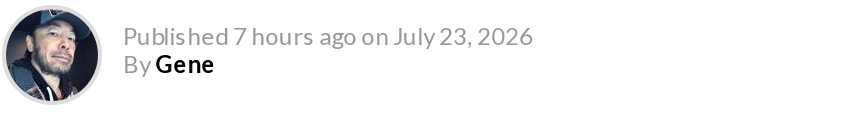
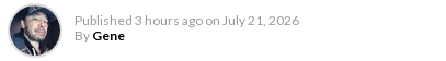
- Published 7 hours ago on July 23, 2026
+ Published 3 hours ago on July 21, 2026
